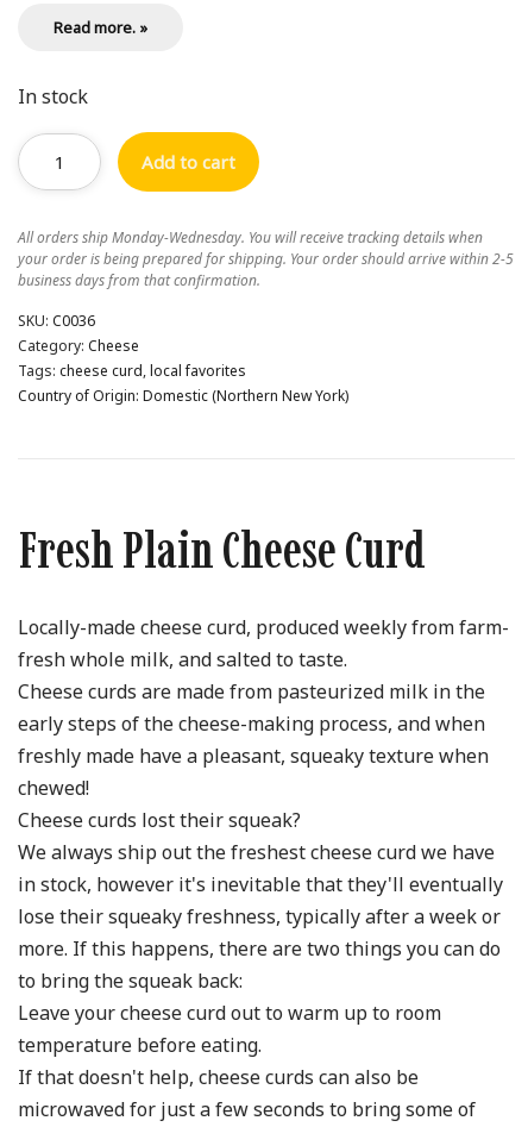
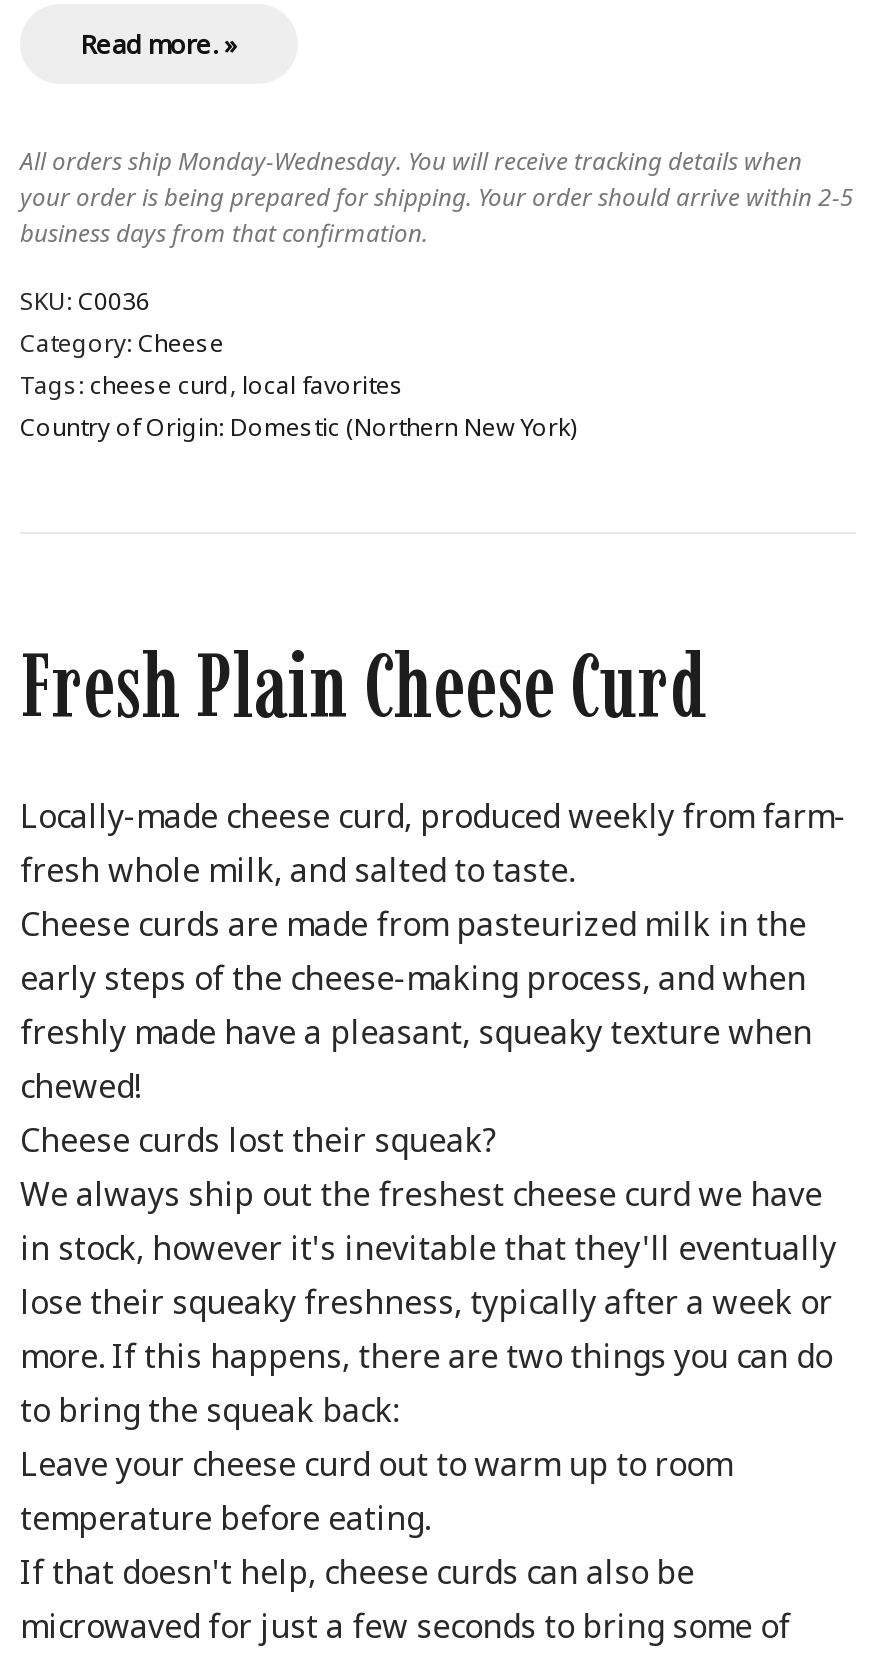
- In stock
- Add to cart
